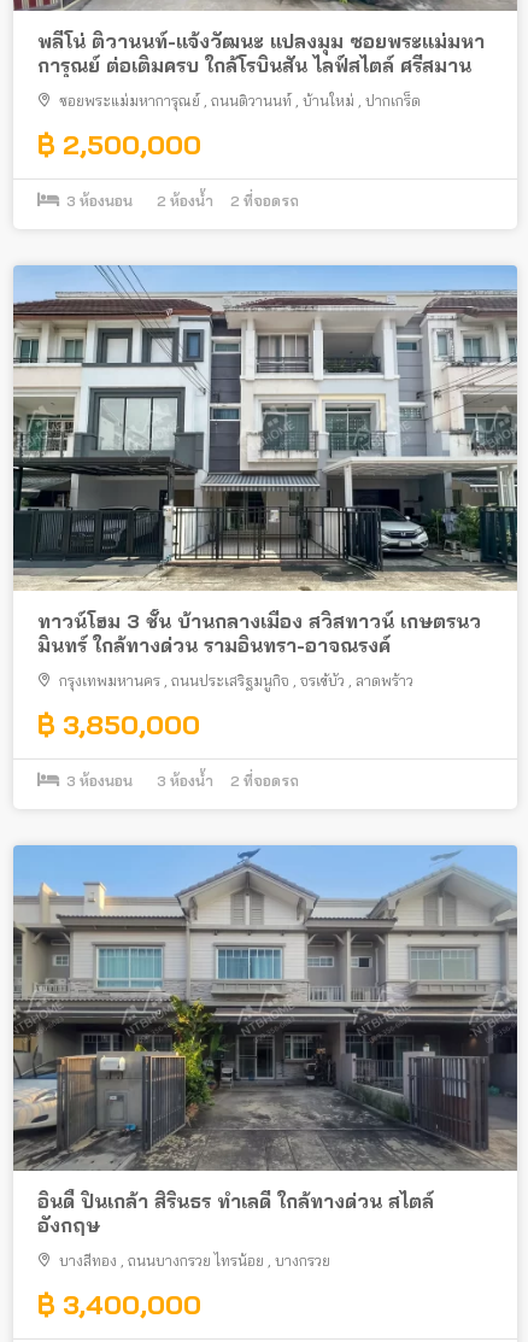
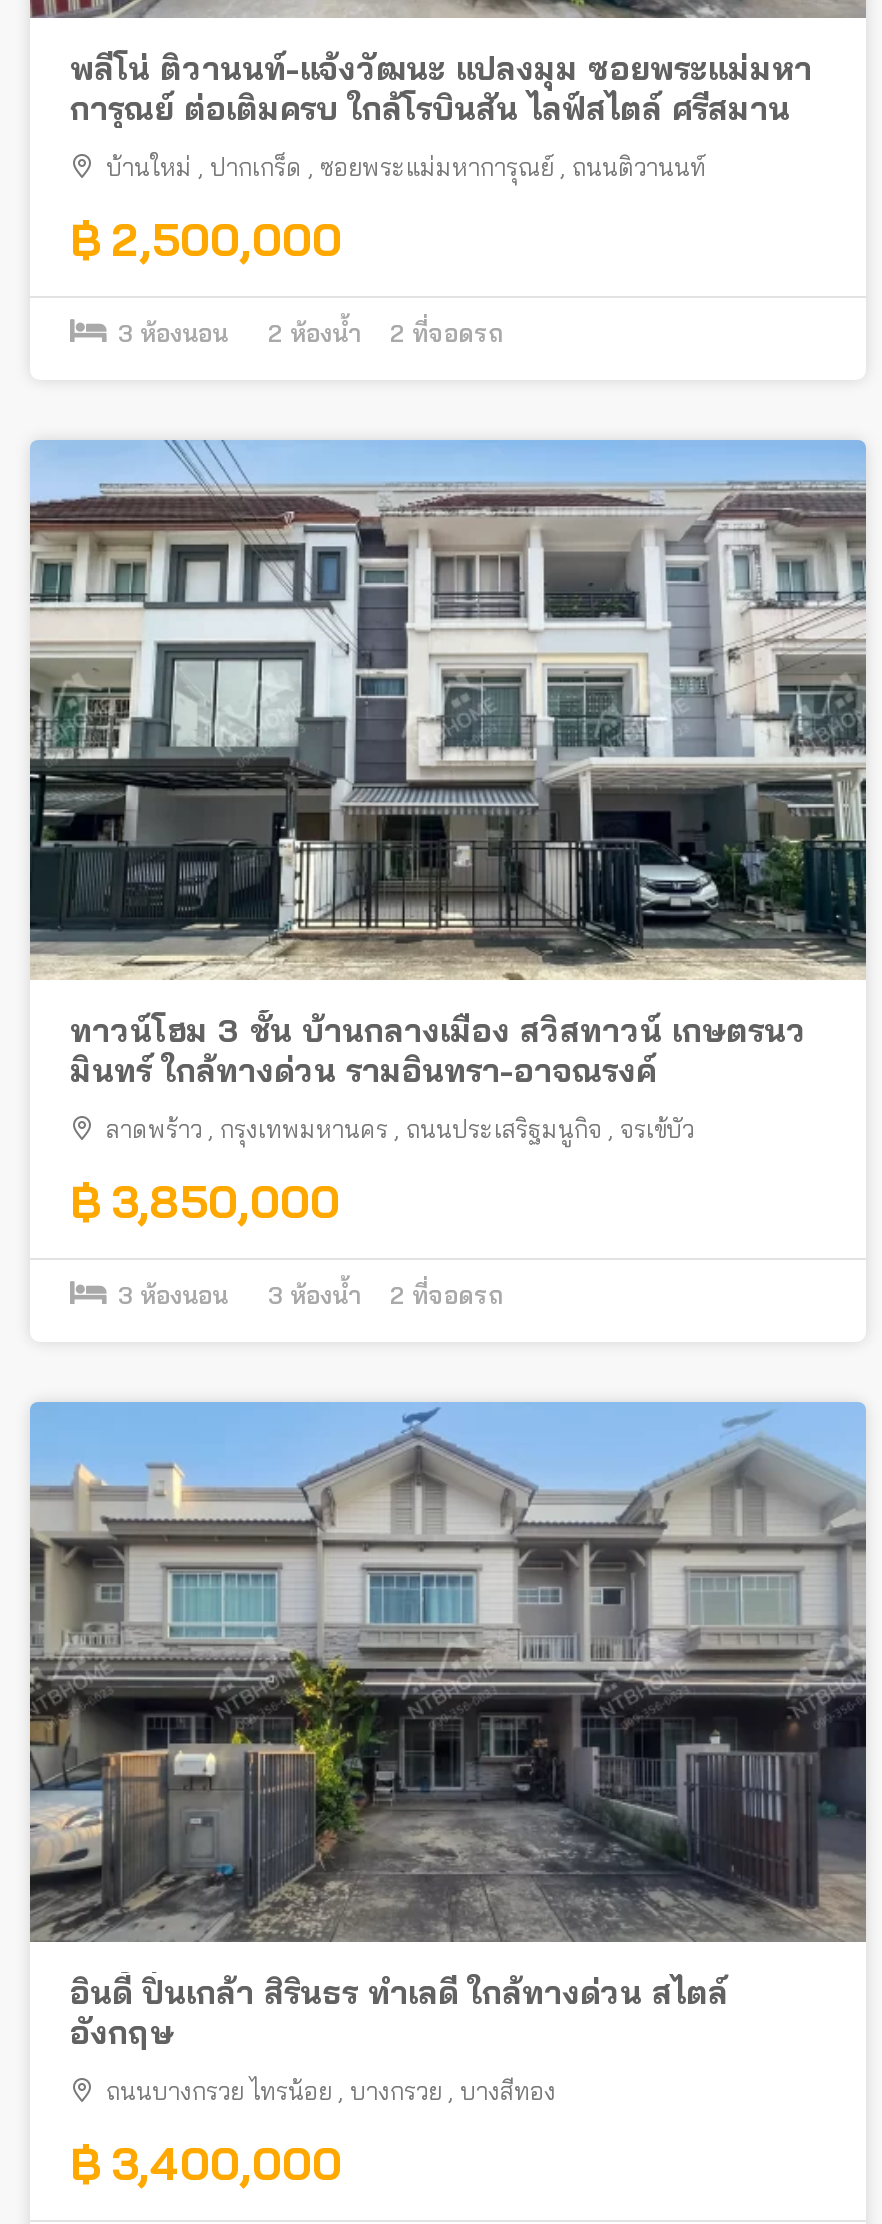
- ซอยพระแม่มหาการุณย์ , ถนนติวานนท์ , บ้านใหม่ , ปากเกร็ด
+ บ้านใหม่ , ปากเกร็ด , ซอยพระแม่มหาการุณย์ , ถนนติวานนท์

- กรุงเทพมหานคร , ถนนประเสริฐมนูกิจ , จรเข้บัว , ลาดพร้าว
+ ลาดพร้าว , กรุงเทพมหานคร , ถนนประเสริฐมนูกิจ , จรเข้บัว

- บางสีทอง , ถนนบางกรวย ไทรน้อย , บางกรวย
+ ถนนบางกรวย ไทรน้อย , บางกรวย , บางสีทอง
